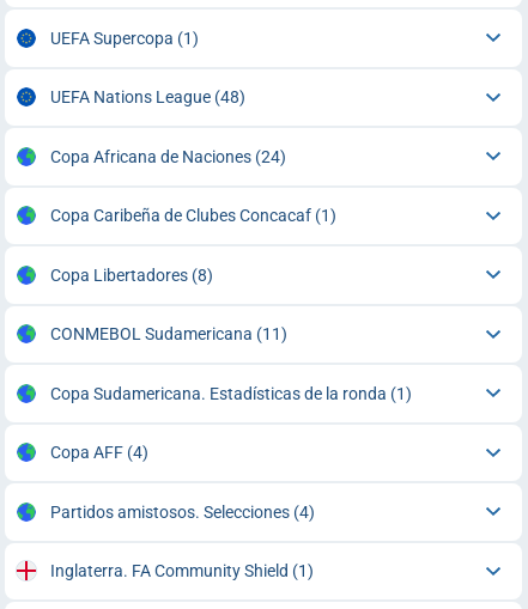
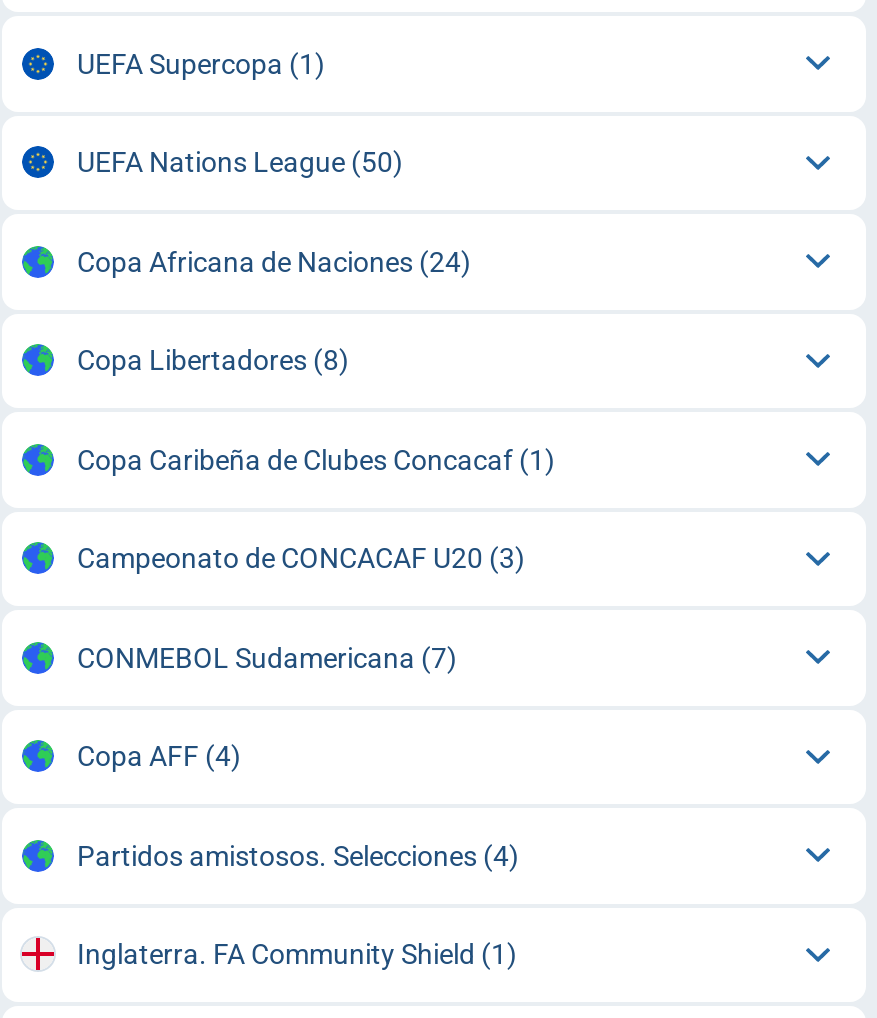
- UEFA Nations League (48)
+ UEFA Nations League (50)

moved down: Copa Caribeña de Clubes Concacaf (1)

moved up: Copa Libertadores (8)

- CONMEBOL Sudamericana (11)
- Copa Sudamericana. Estadísticas de la ronda (1)
+ Campeonato de CONCACAF U20 (3)
+ CONMEBOL Sudamericana (7)
